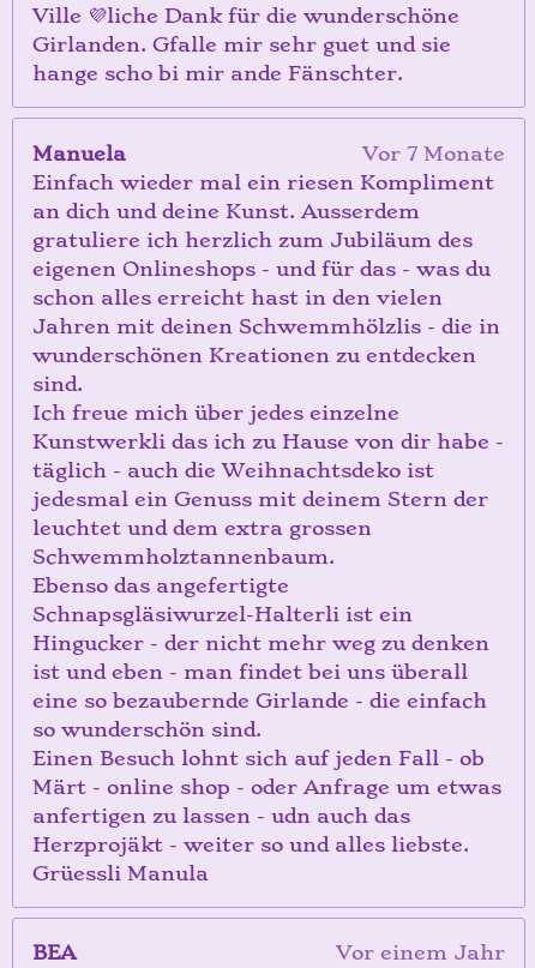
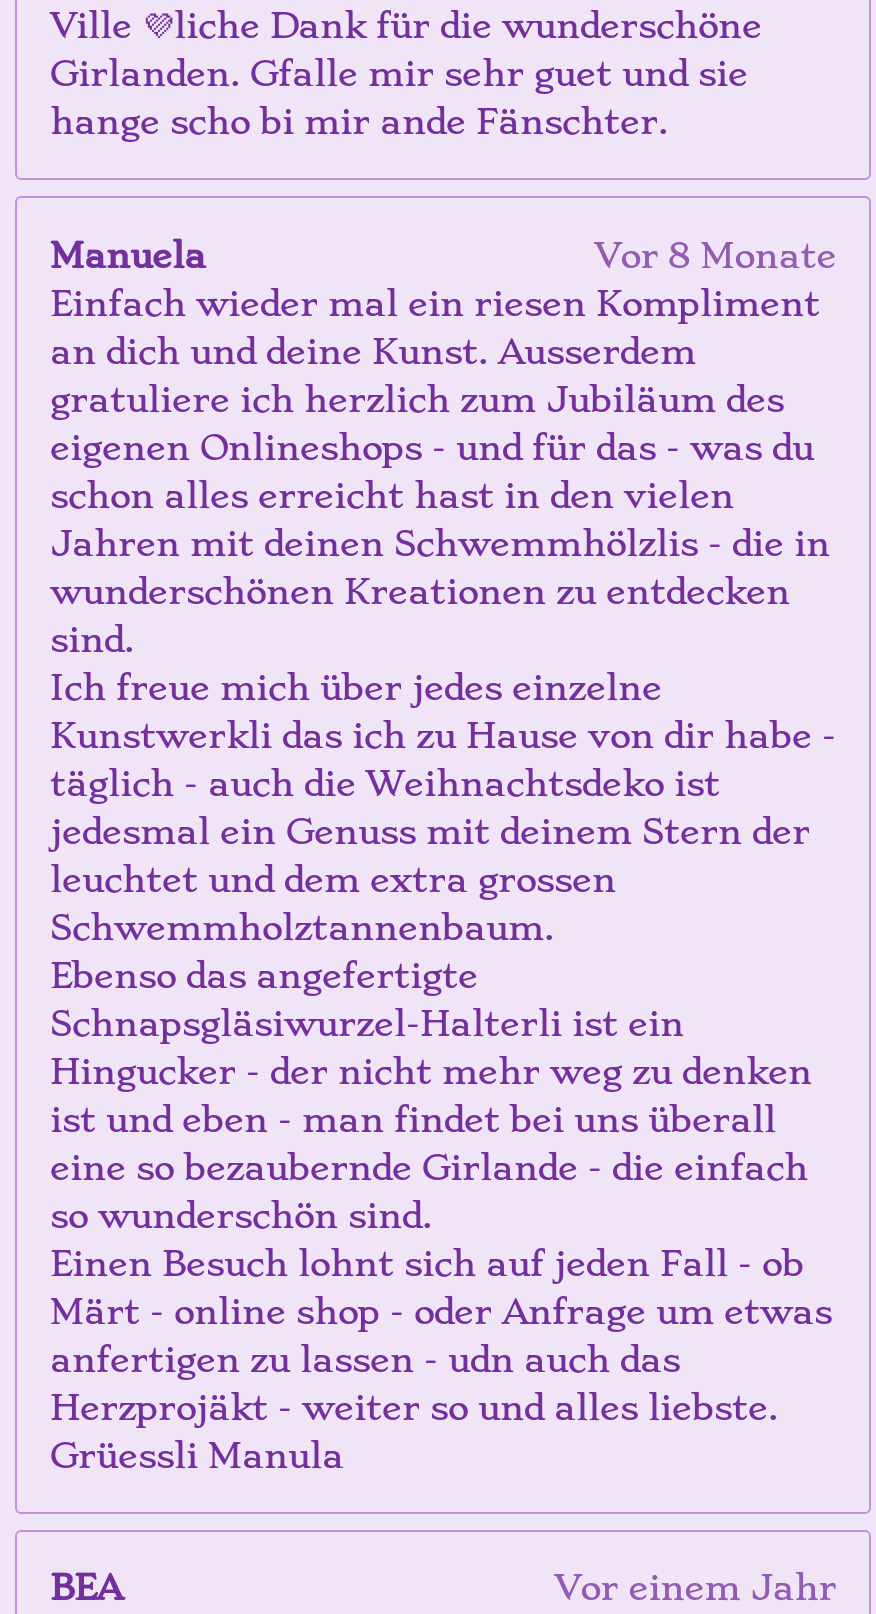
- Vor 7 Monate
+ Vor 8 Monate
